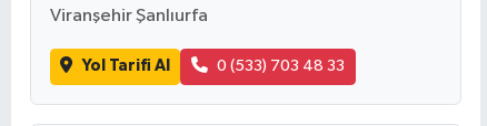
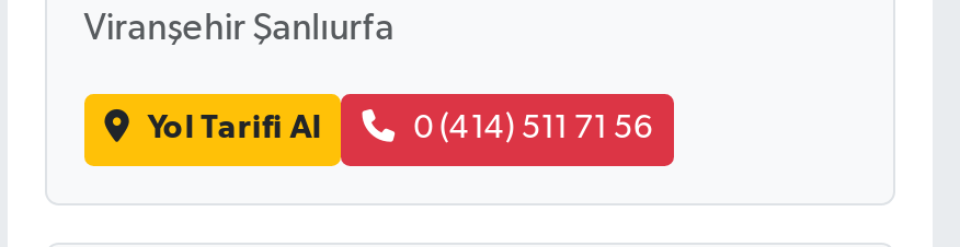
- 0 (533) 703 48 33
+ 0 (414) 511 71 56
